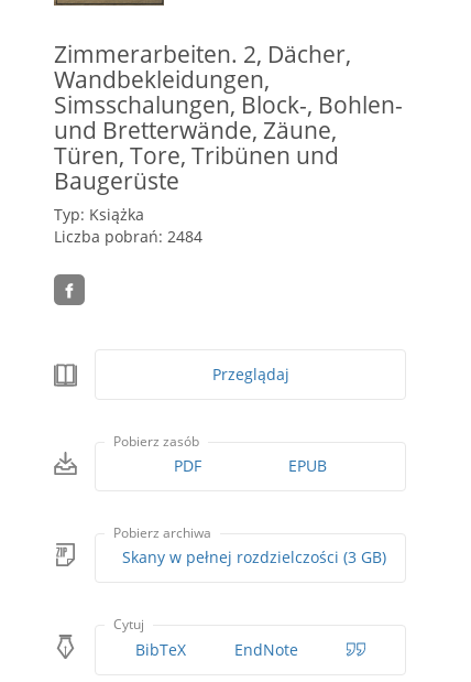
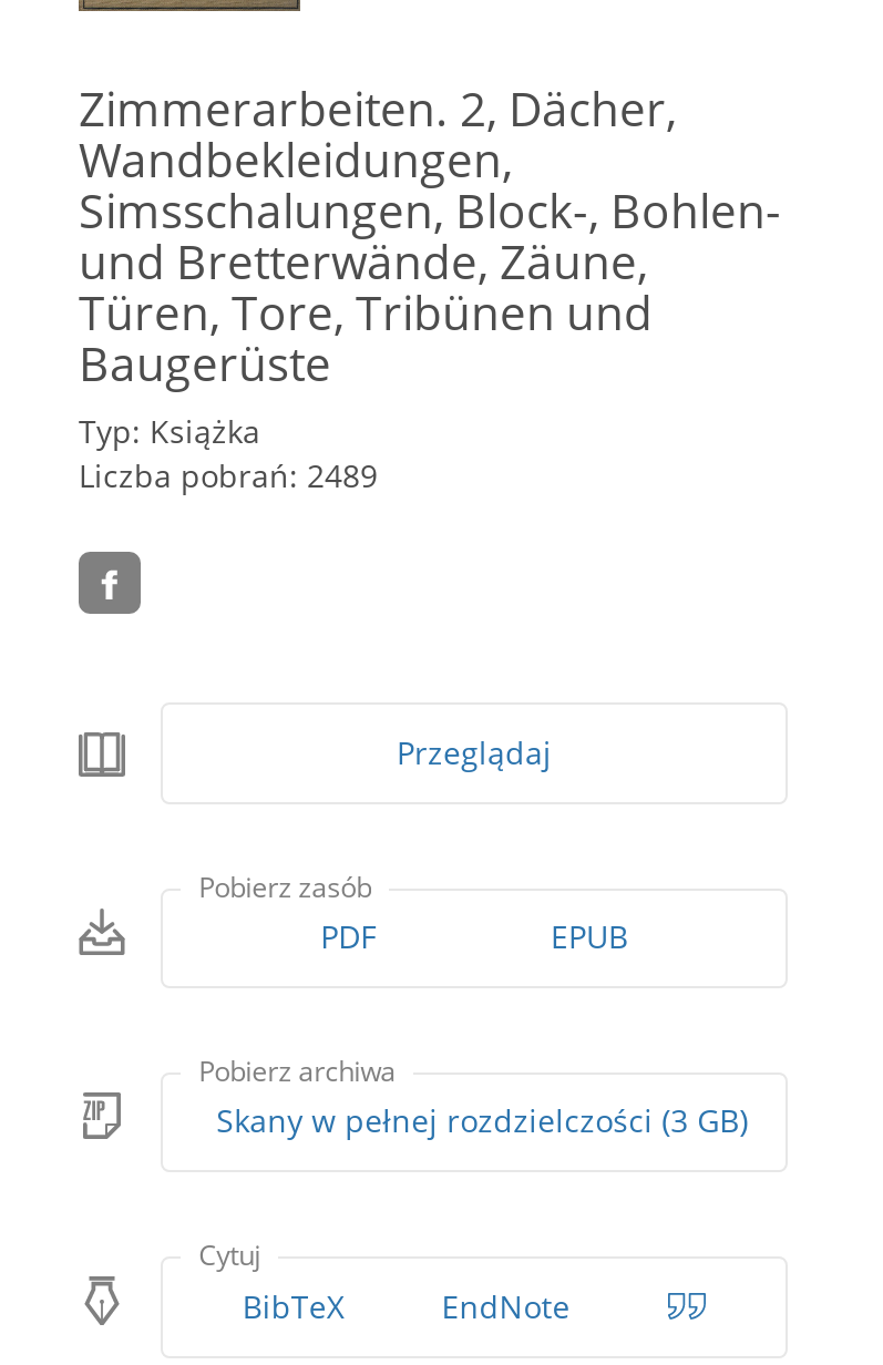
- Liczba pobrań: 2484
+ Liczba pobrań: 2489
